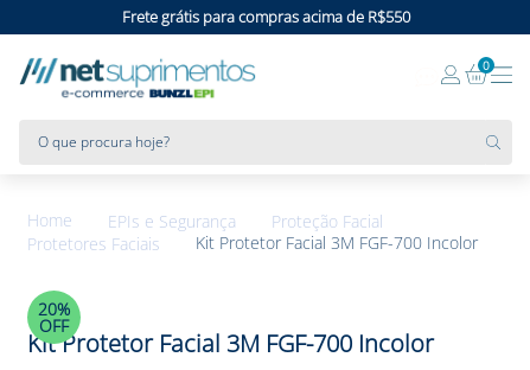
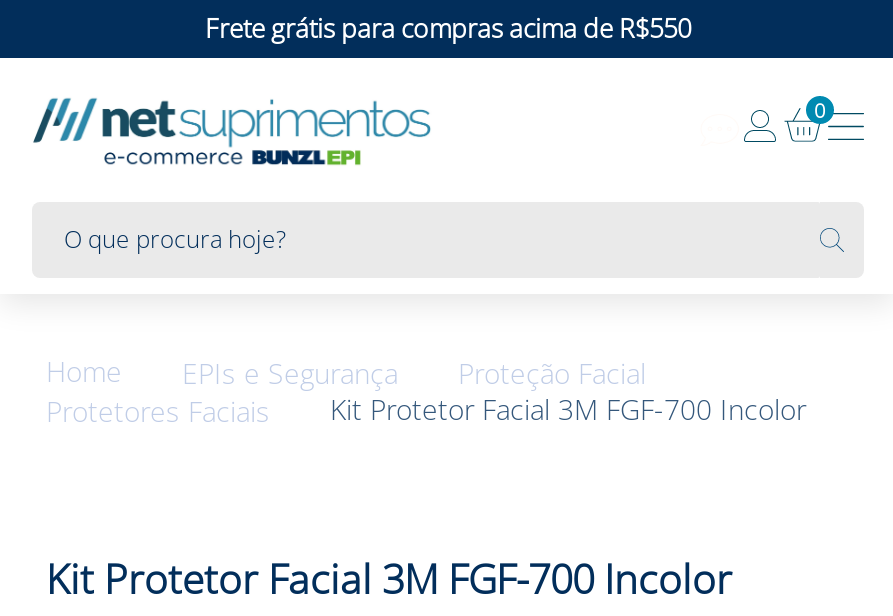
- 20%
- OFF
